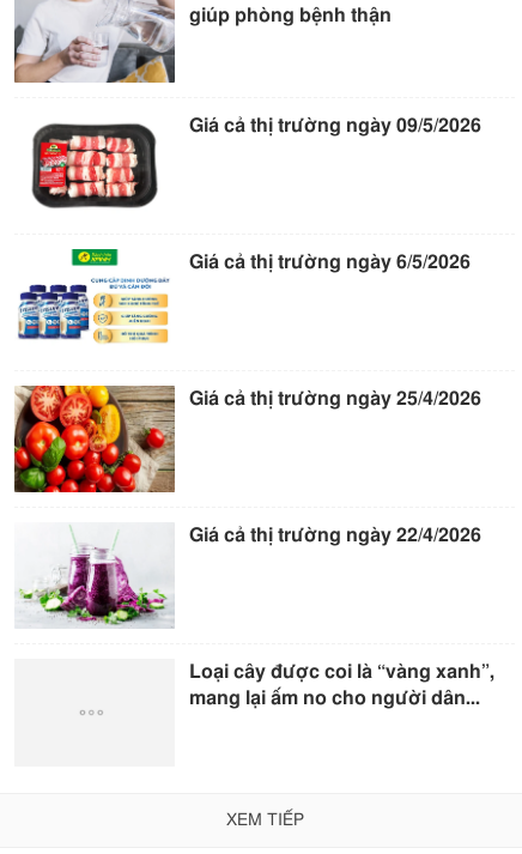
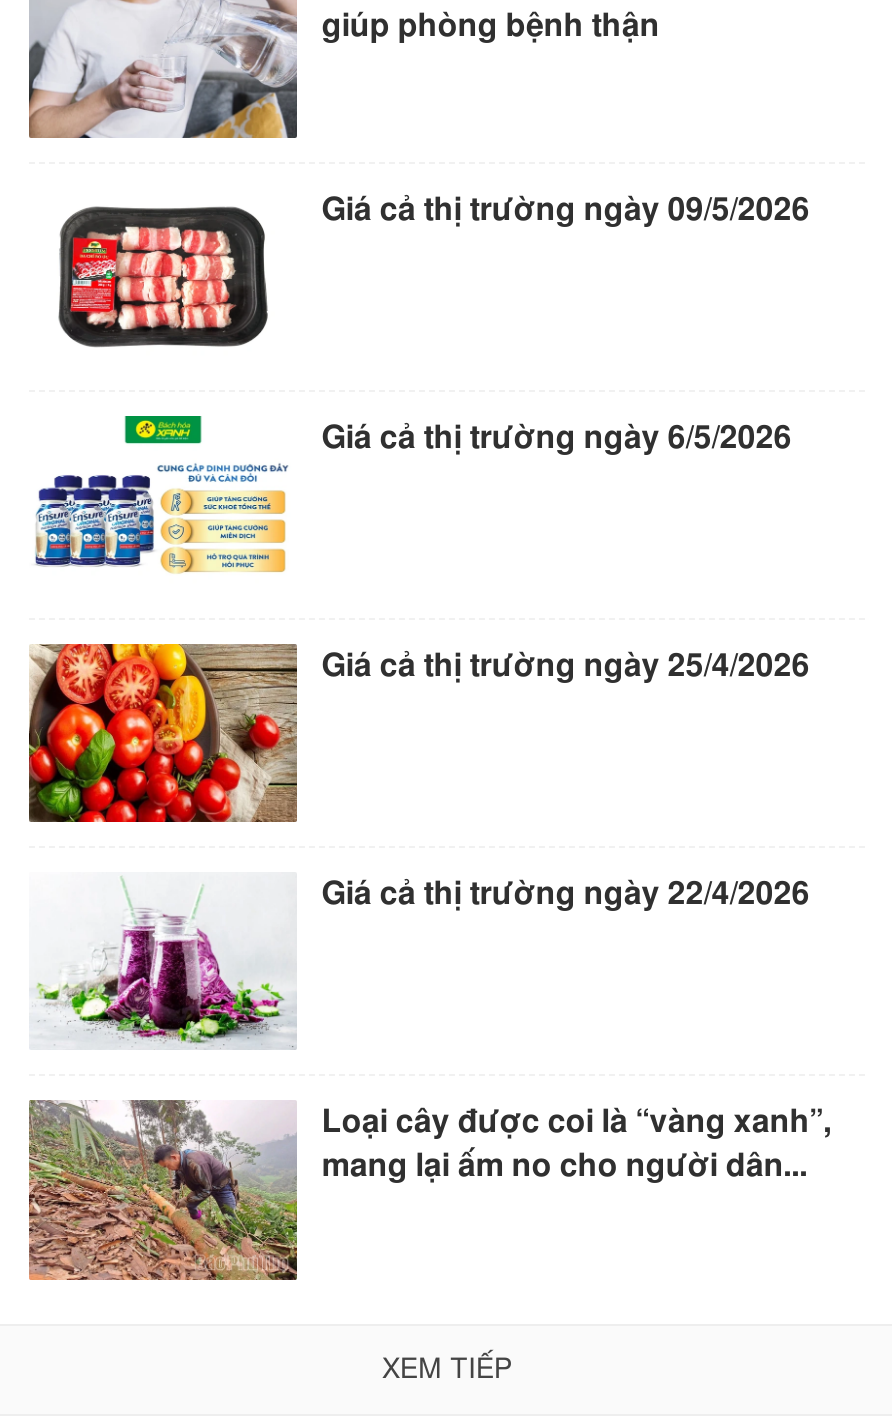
+ [image]
